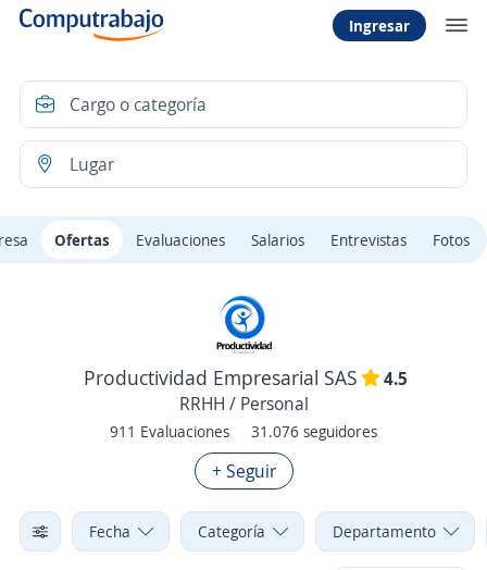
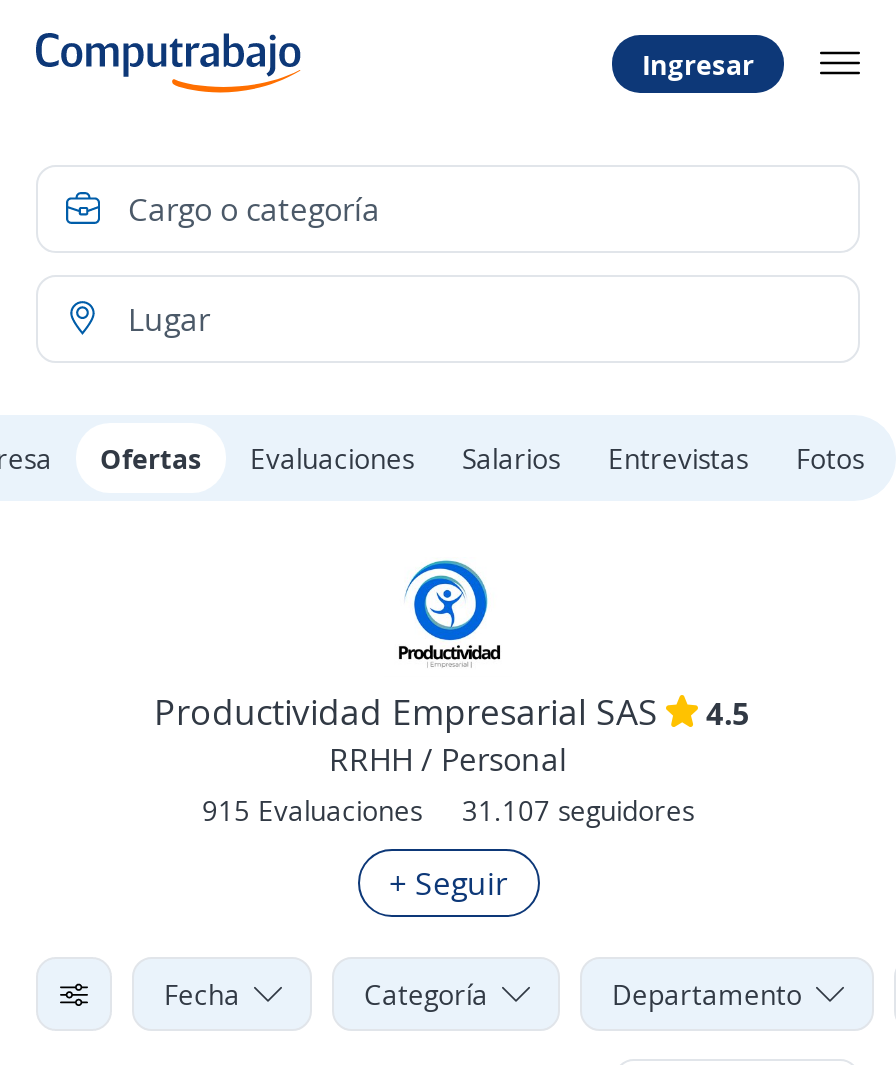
- 911 Evaluaciones
+ 915 Evaluaciones

- 31.076 seguidores
+ 31.107 seguidores
